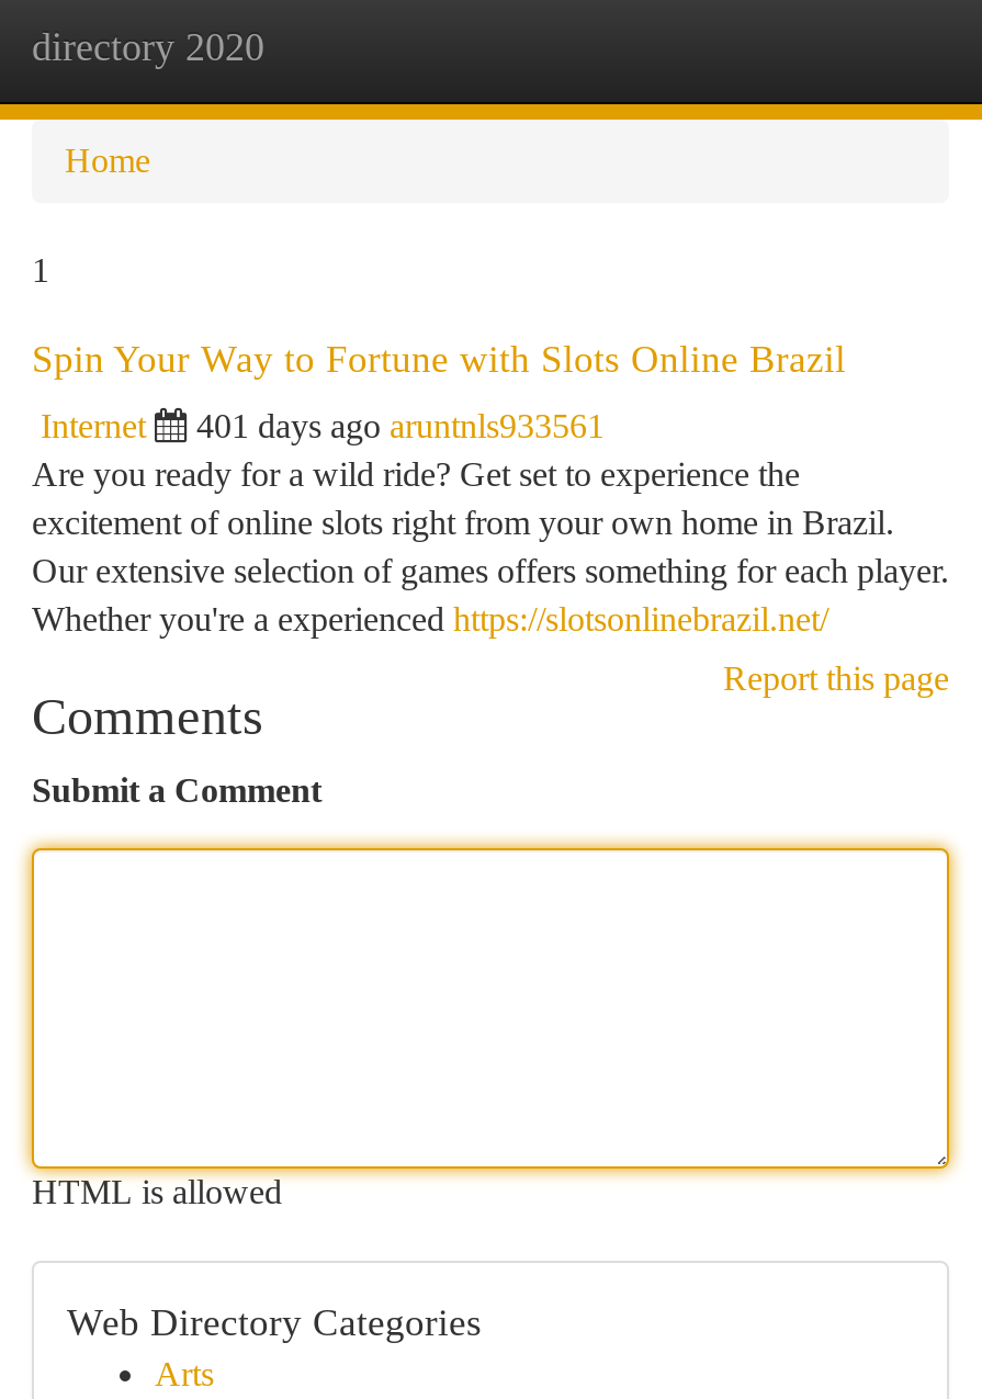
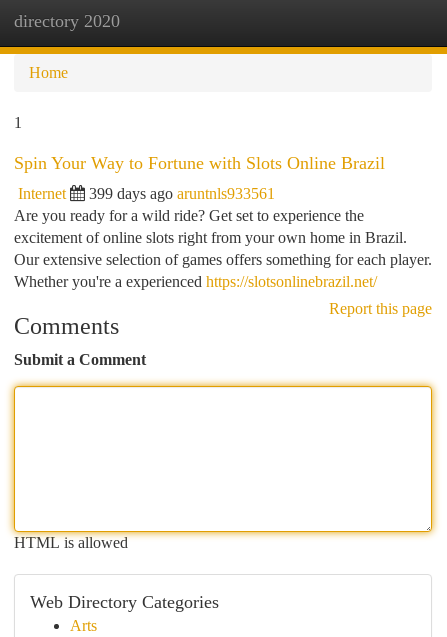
- 401 days ago aruntnls933561
+ 399 days ago aruntnls933561
